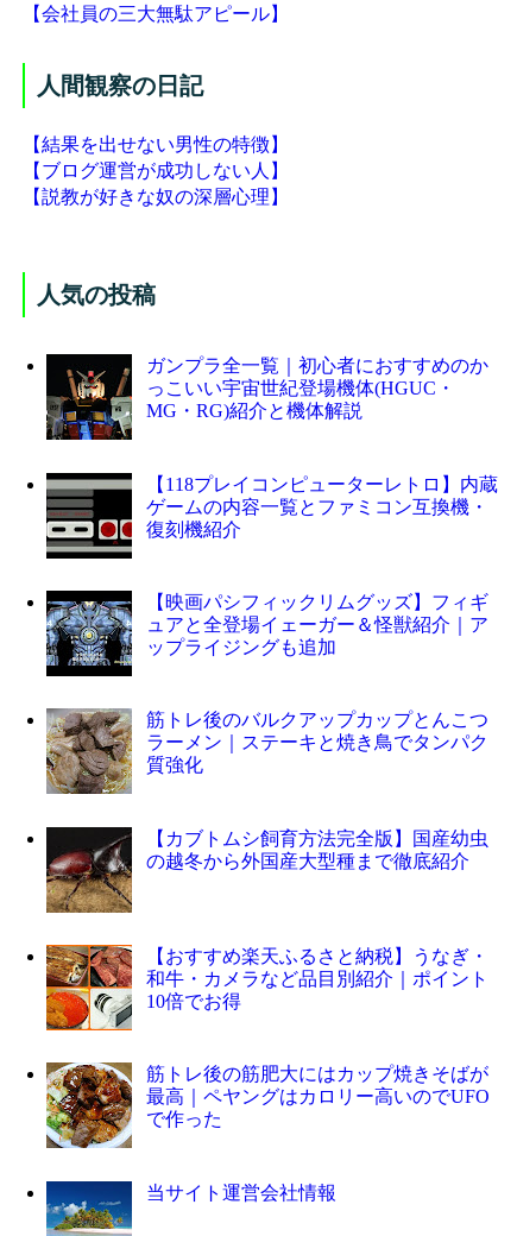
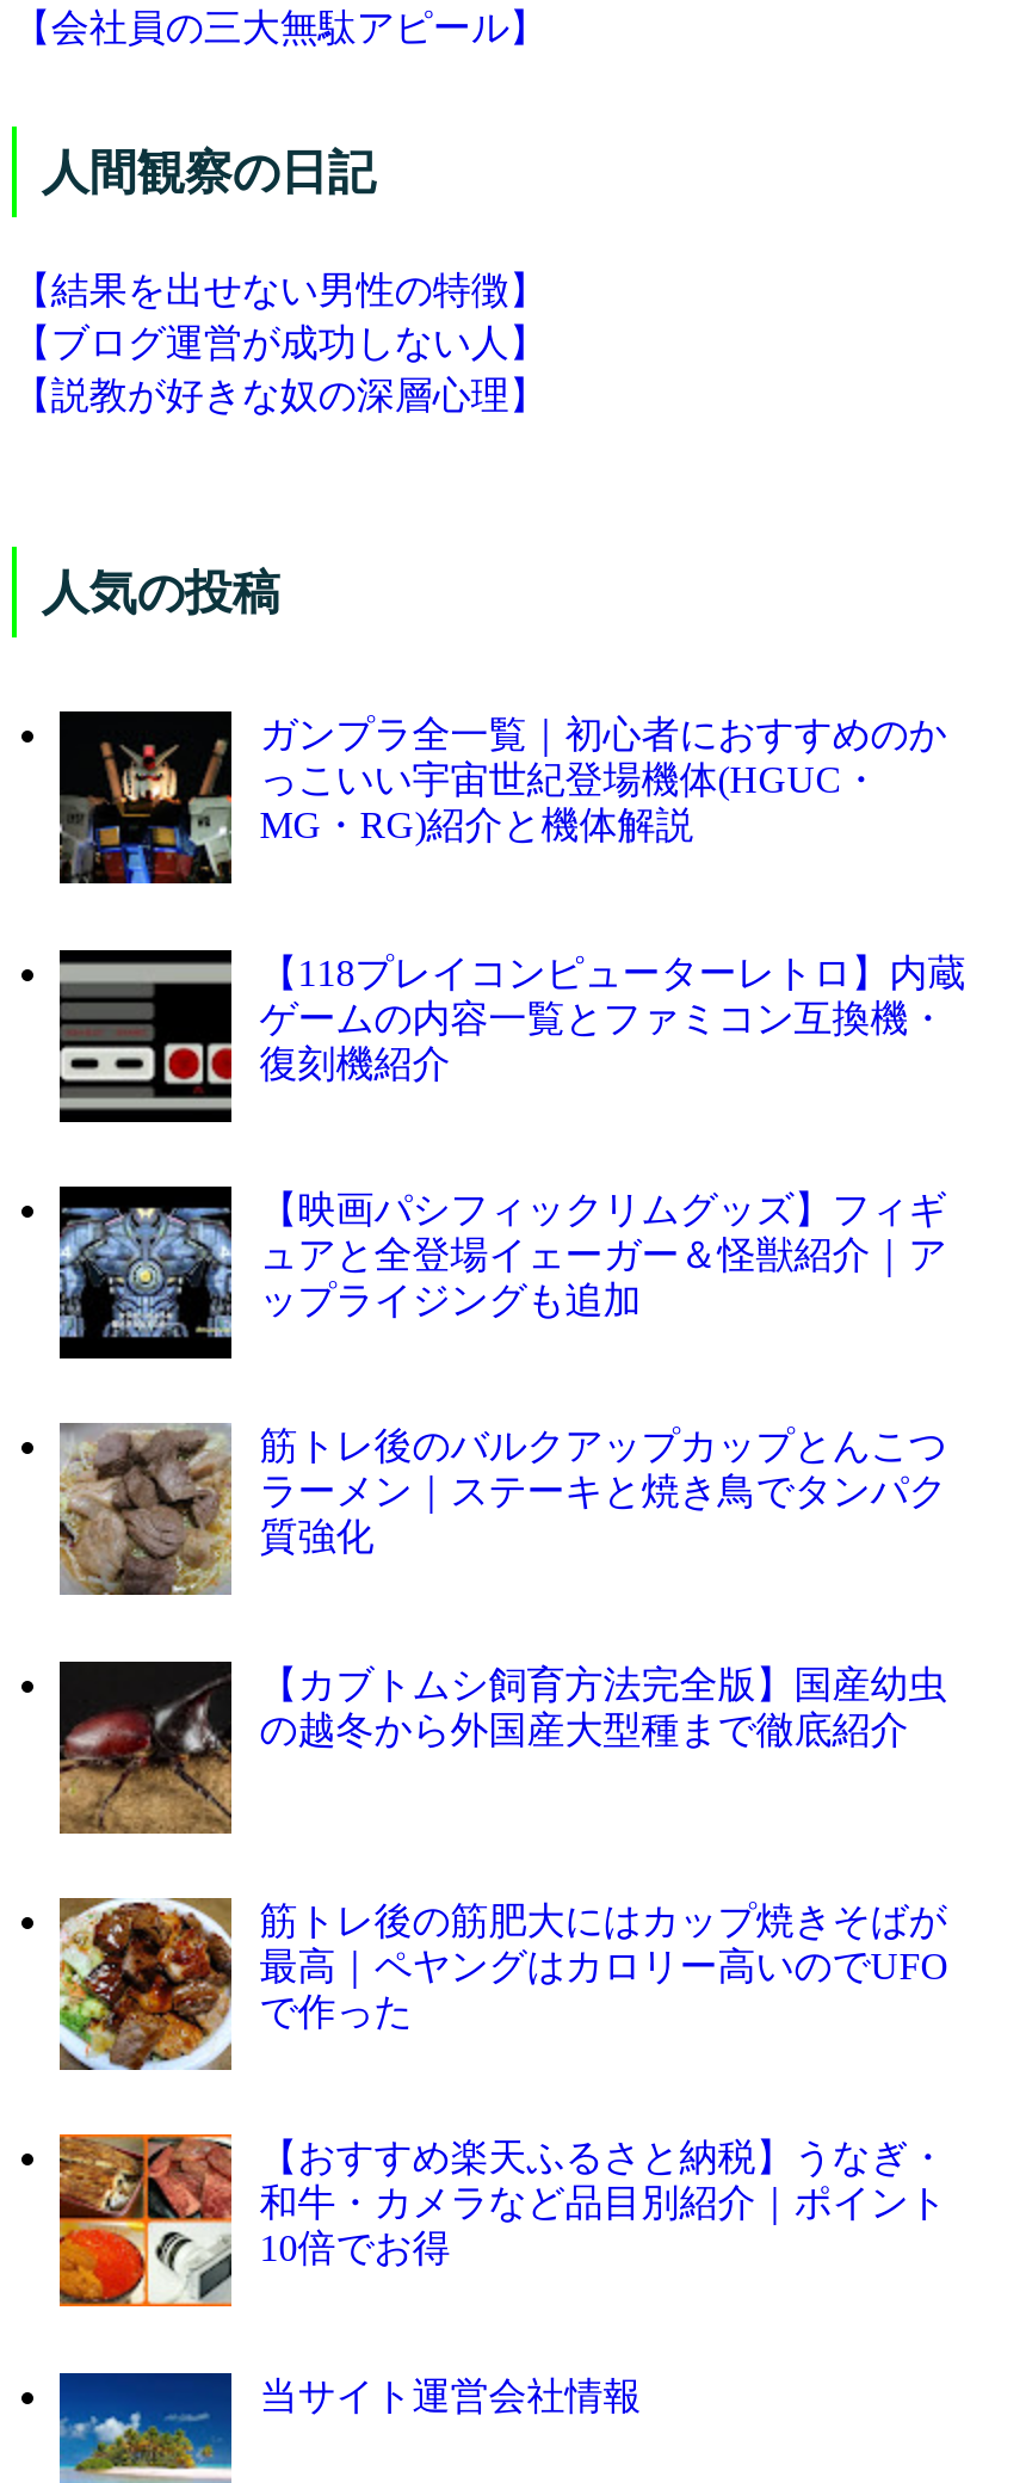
moved down: [image] | 【おすすめ楽天ふるさと納税】うなぎ・ | 和牛・カメラなど品目別紹介｜ポイント | 10倍でお得

moved up: [image] | 筋トレ後の筋肥大にはカップ焼きそばが | 最高｜ペヤングはカロリー高いのでUFO | で作った
